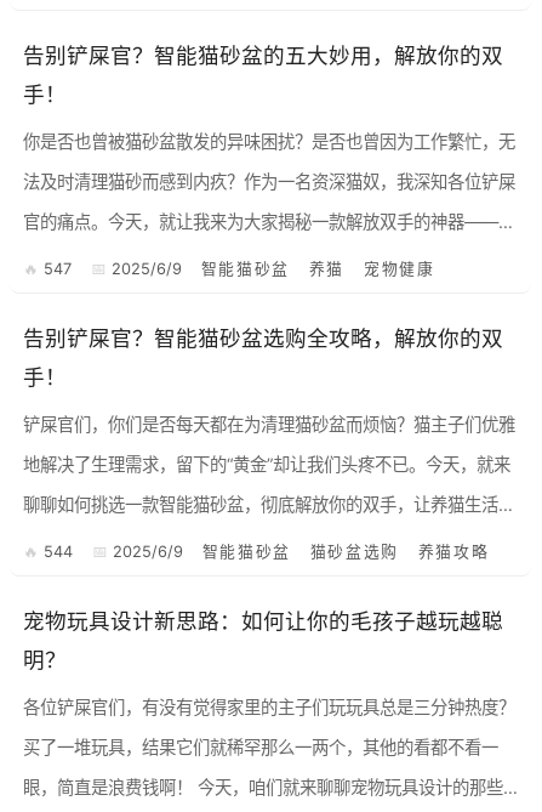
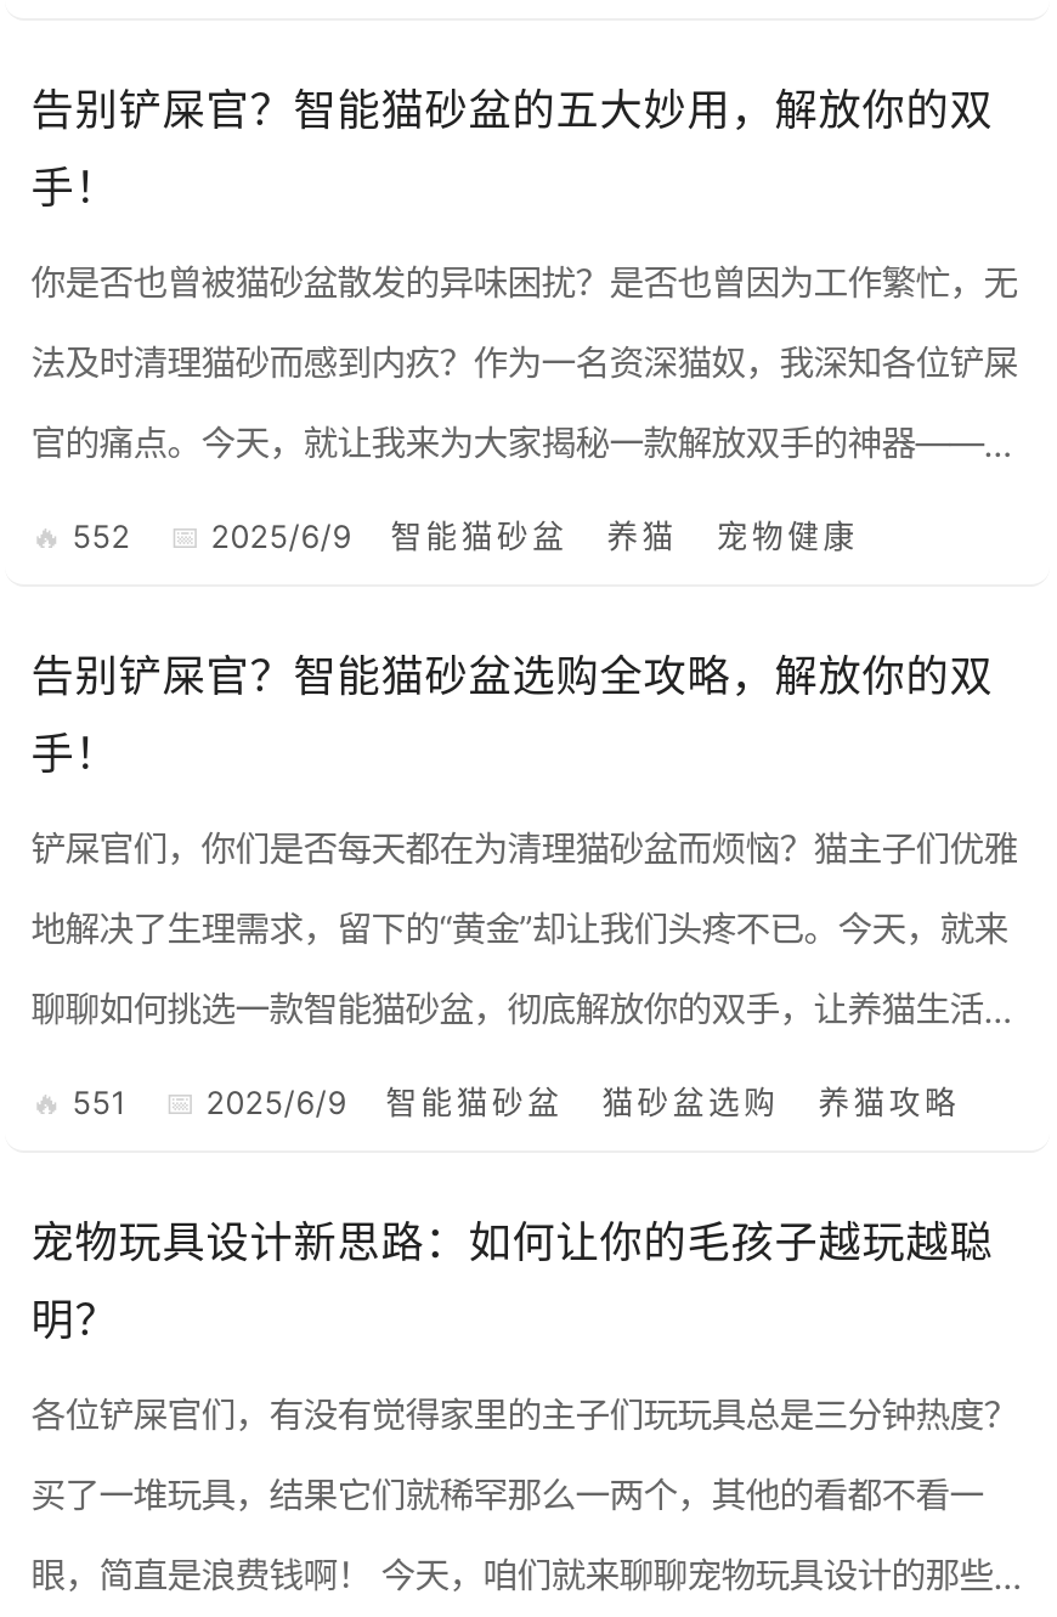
- 547
+ 552

- 544
+ 551
